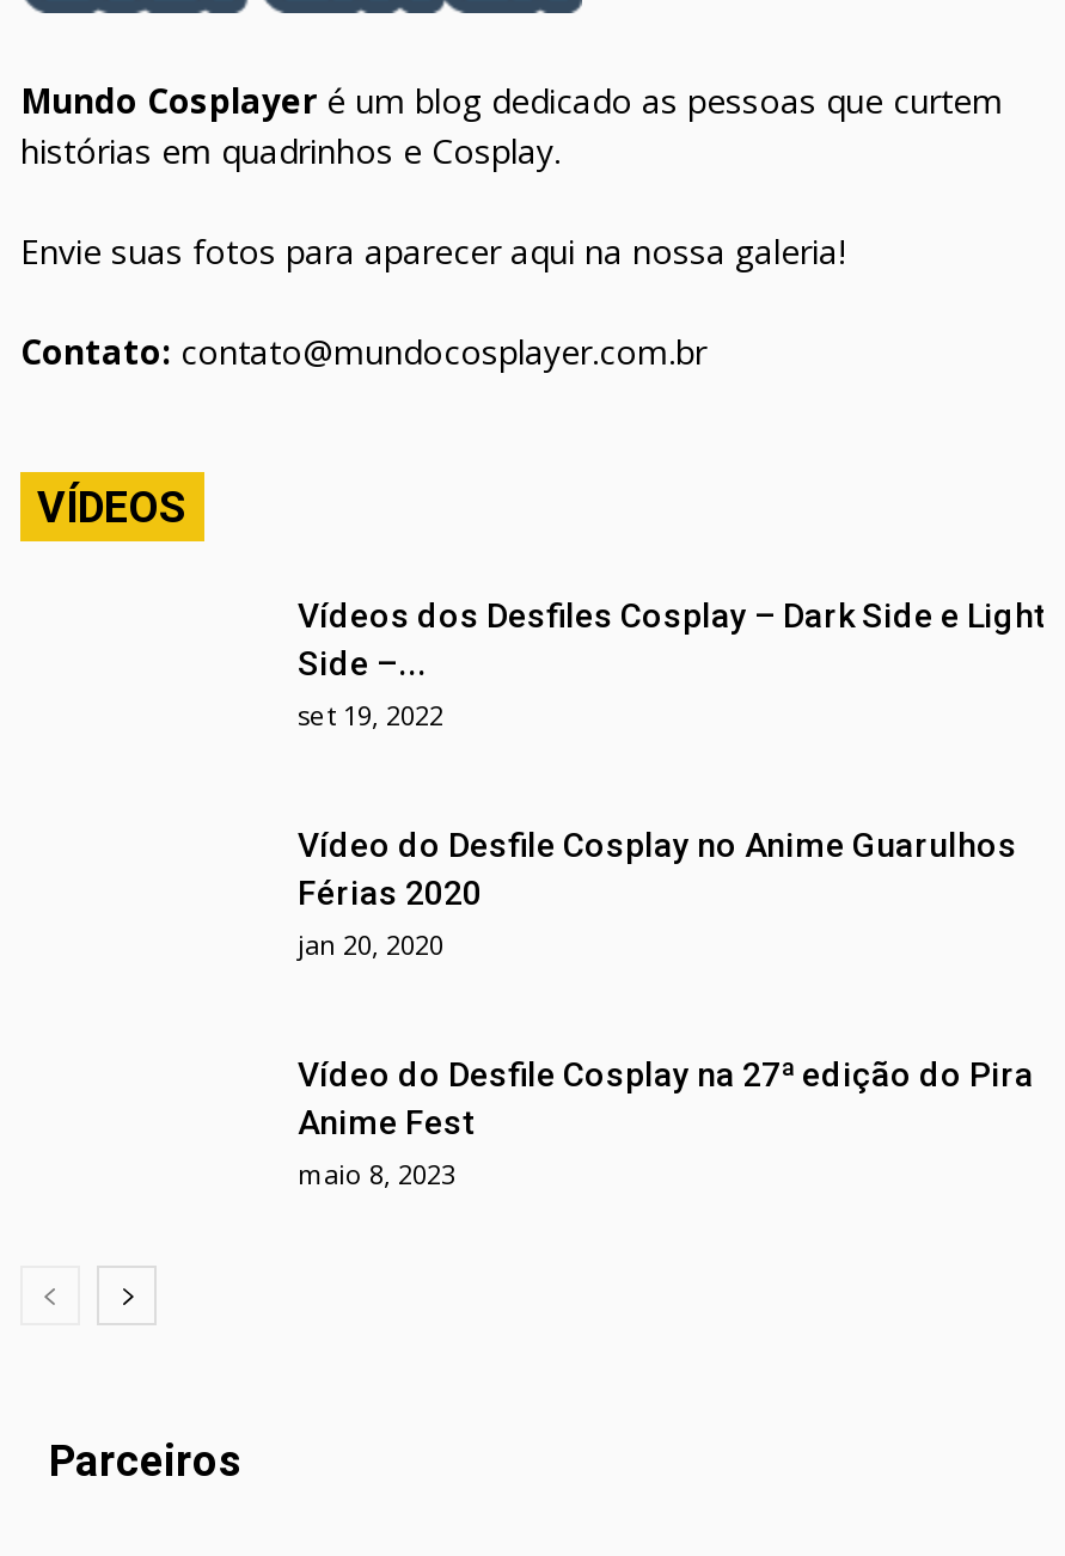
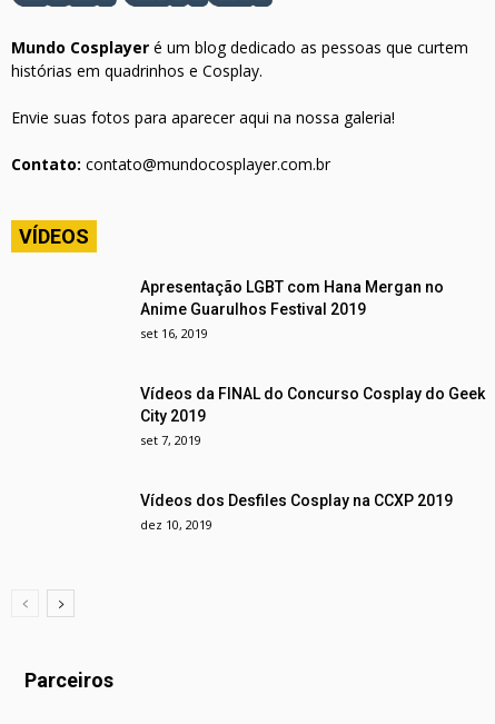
- Vídeos dos Desfiles Cosplay – Dark Side e Light
- Side –...
- set 19, 2022
+ Apresentação LGBT com Hana Mergan no
+ Anime Guarulhos Festival 2019
+ set 16, 2019

- Vídeo do Desfile Cosplay no Anime Guarulhos
- Férias 2020
- jan 20, 2020
+ Vídeos da FINAL do Concurso Cosplay do Geek
+ City 2019
+ set 7, 2019

- Vídeo do Desfile Cosplay na 27ª edição do Pira
- Anime Fest
- maio 8, 2023
+ Vídeos dos Desfiles Cosplay na CCXP 2019
+ dez 10, 2019
